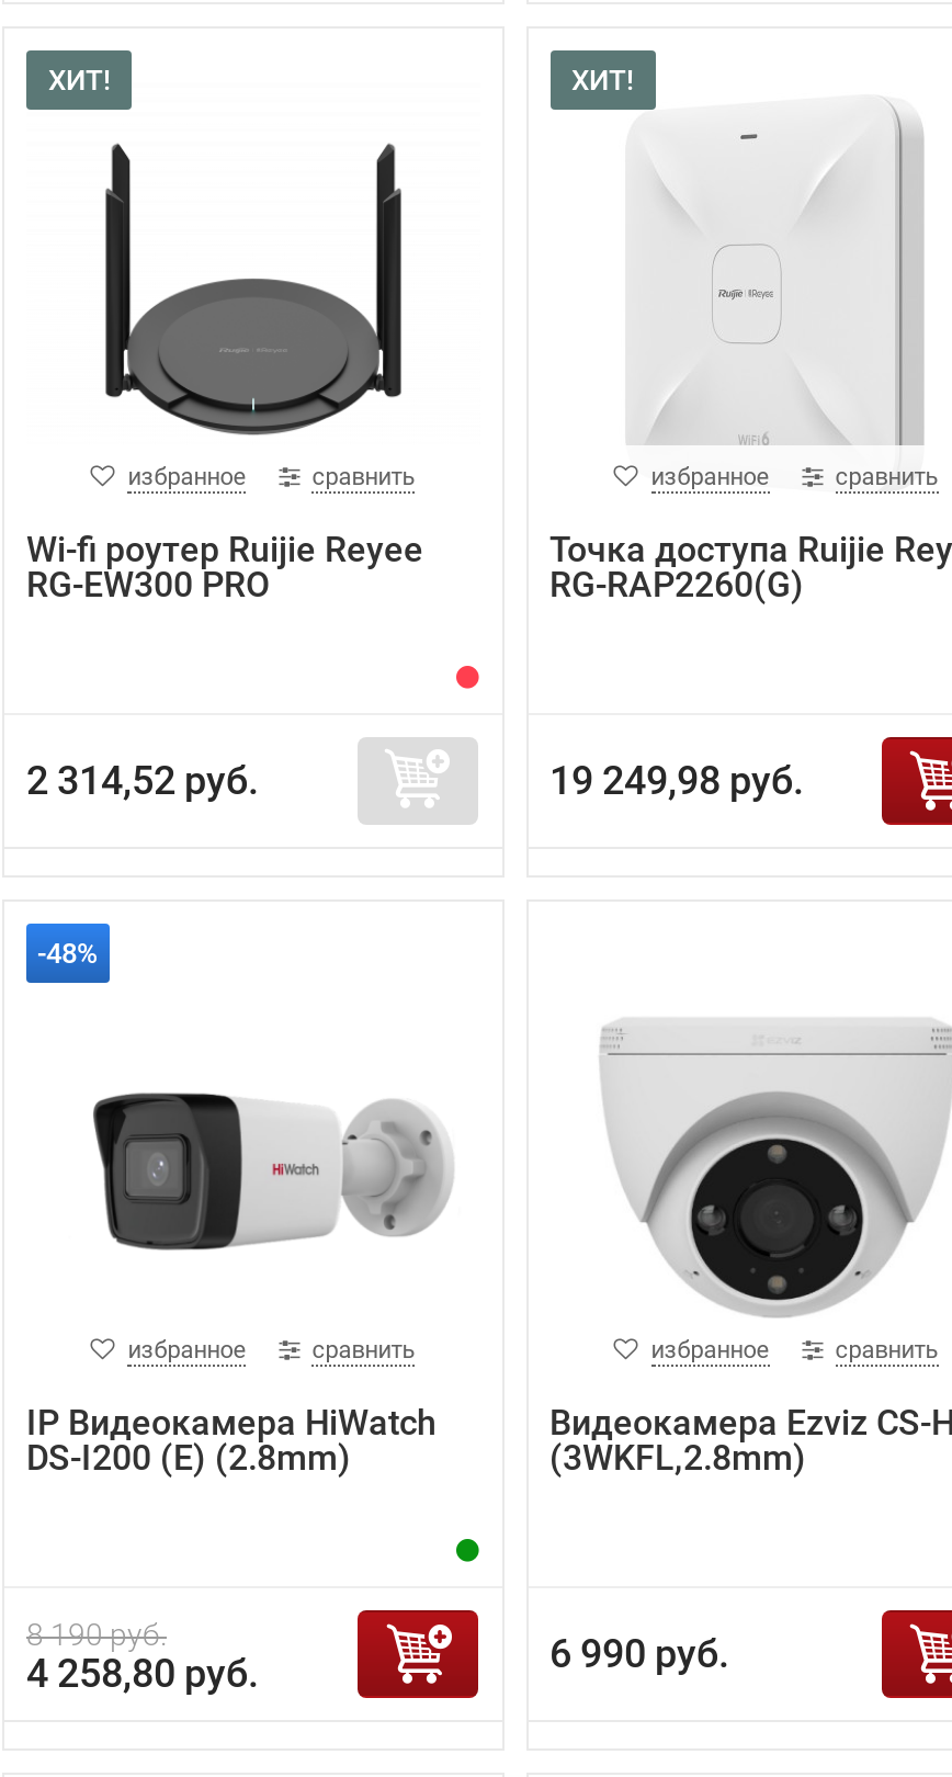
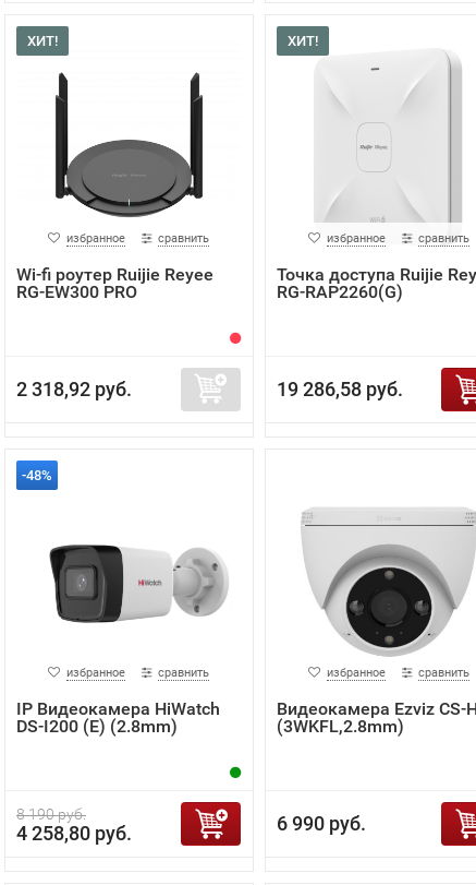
- 2 314,52 руб.
+ 2 318,92 руб.

- 19 249,98 руб.
+ 19 286,58 руб.
